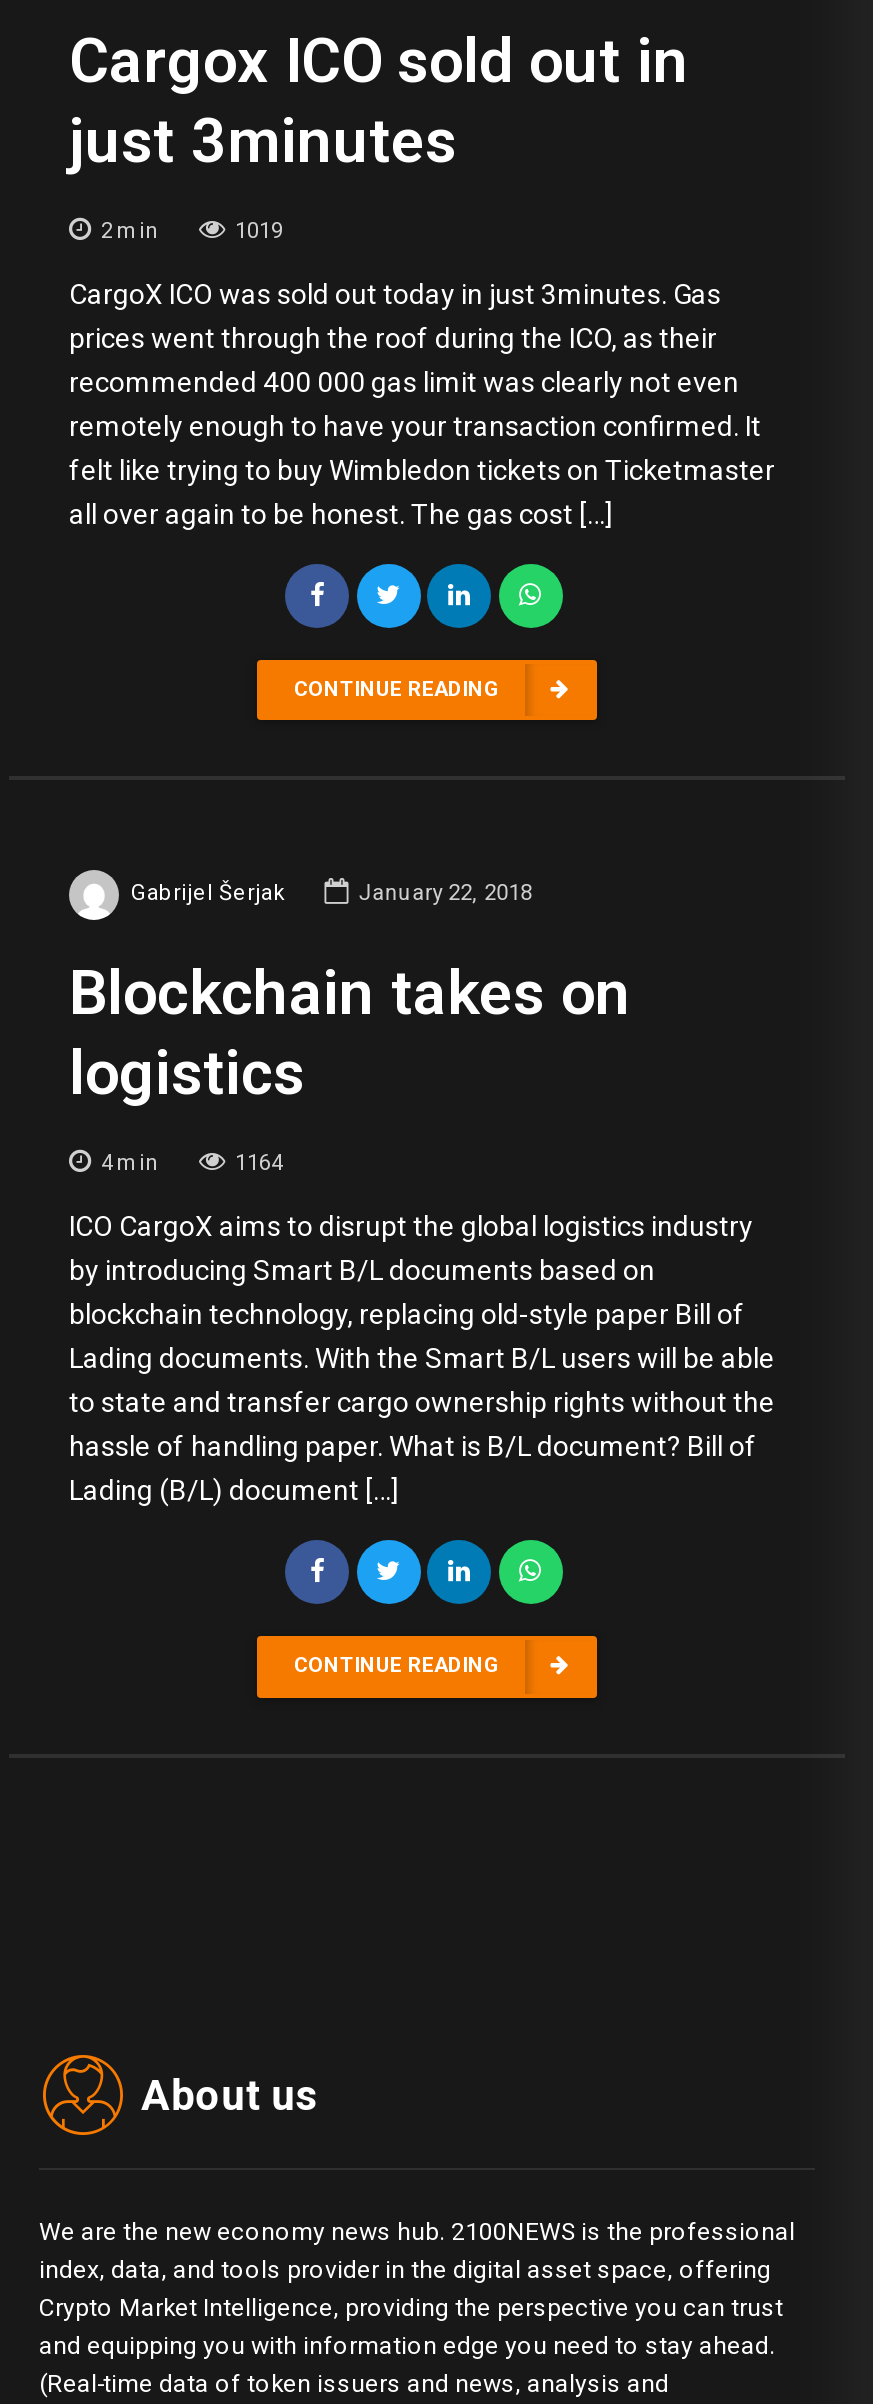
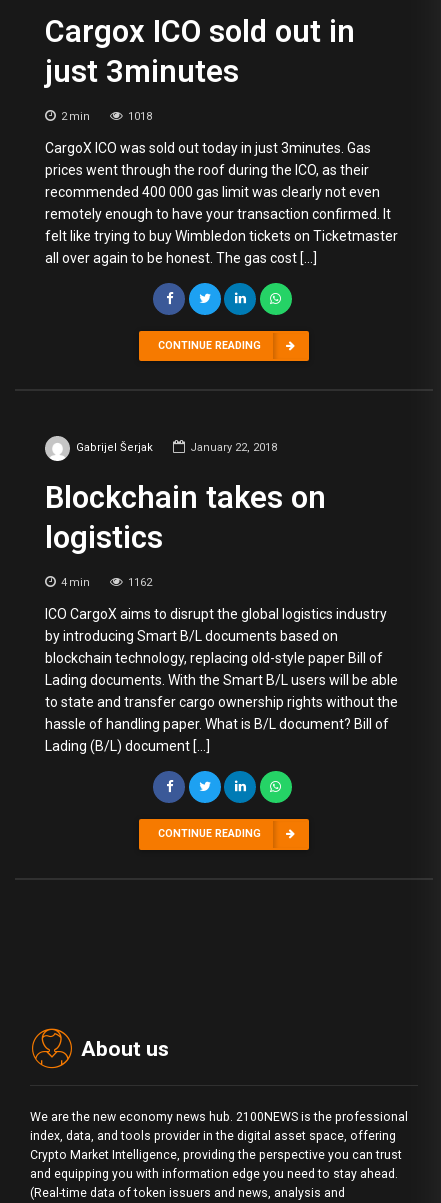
- 1019
+ 1018

- 1164
+ 1162
